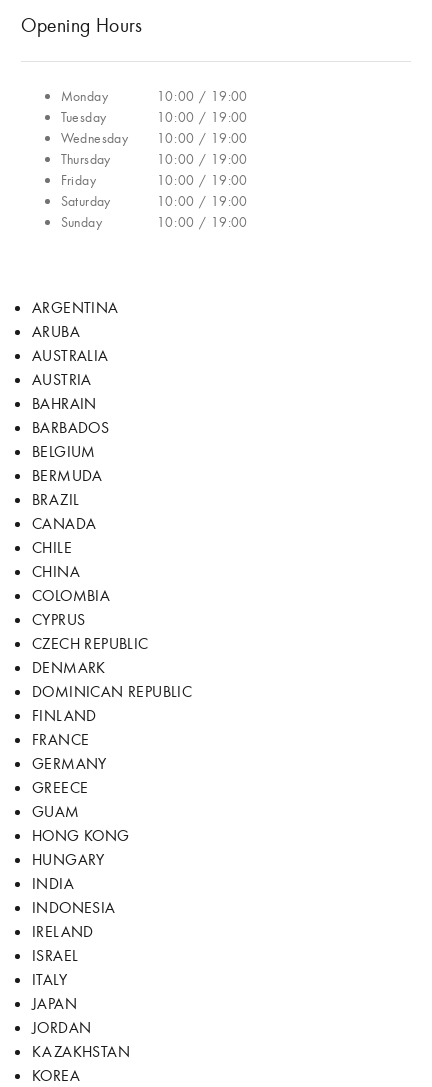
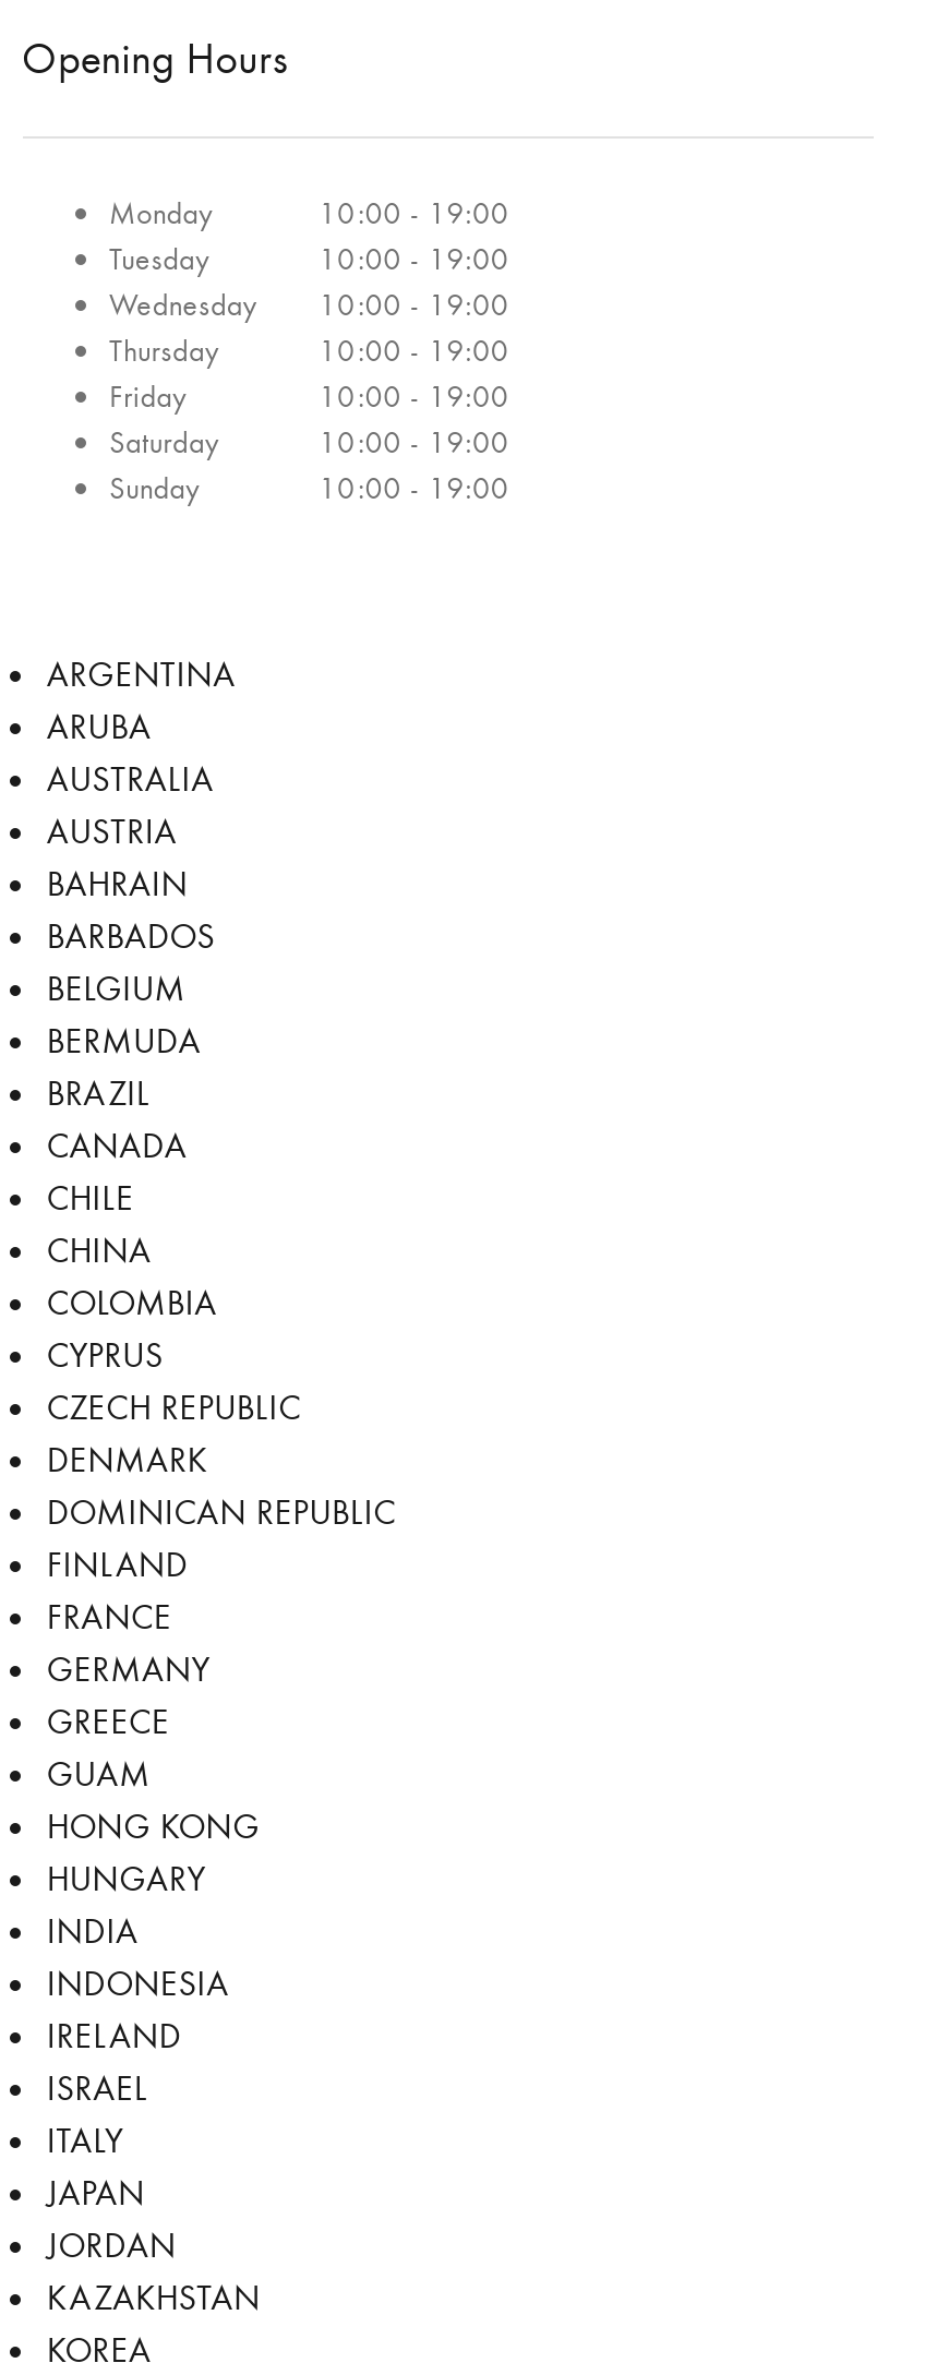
- 10:00 / 19:00
+ 10:00 - 19:00

- 10:00 / 19:00
+ 10:00 - 19:00

- Wednesday 10:00 / 19:00
+ Wednesday 10:00 - 19:00

- 10:00 / 19:00
+ 10:00 - 19:00

- 10:00 / 19:00
+ 10:00 - 19:00

- 10:00 / 19:00
+ 10:00 - 19:00

- 10:00 / 19:00
+ 10:00 - 19:00
